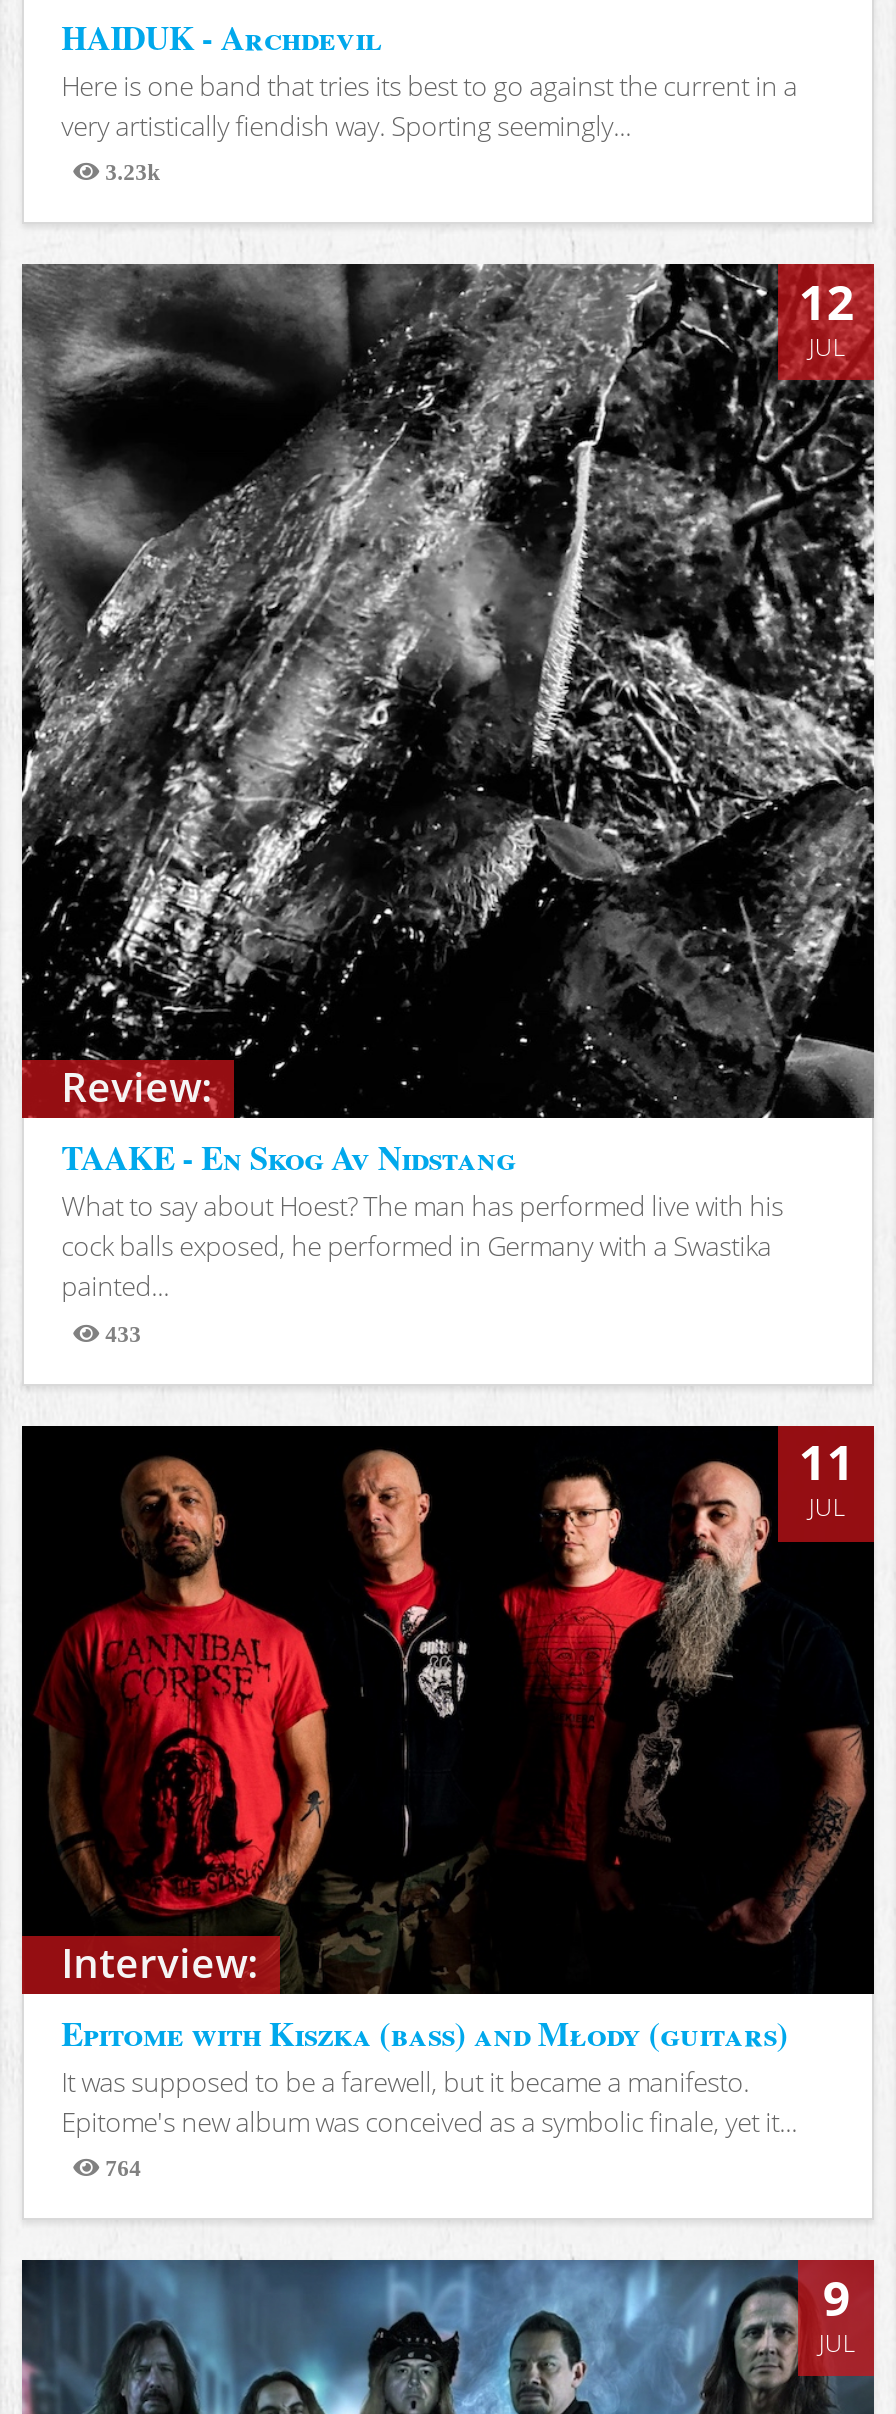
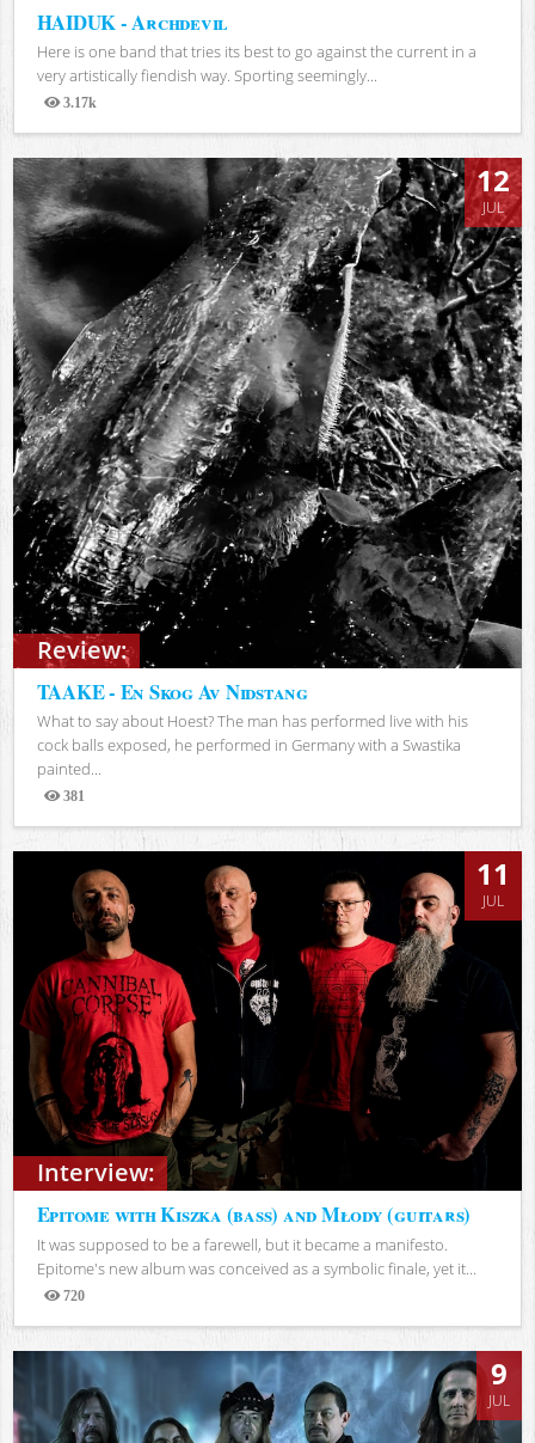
- 3.23k
+ 3.17k

- 433
+ 381

- 764
+ 720
